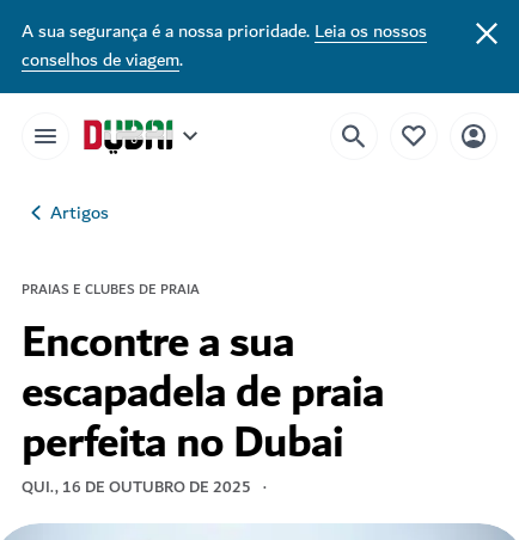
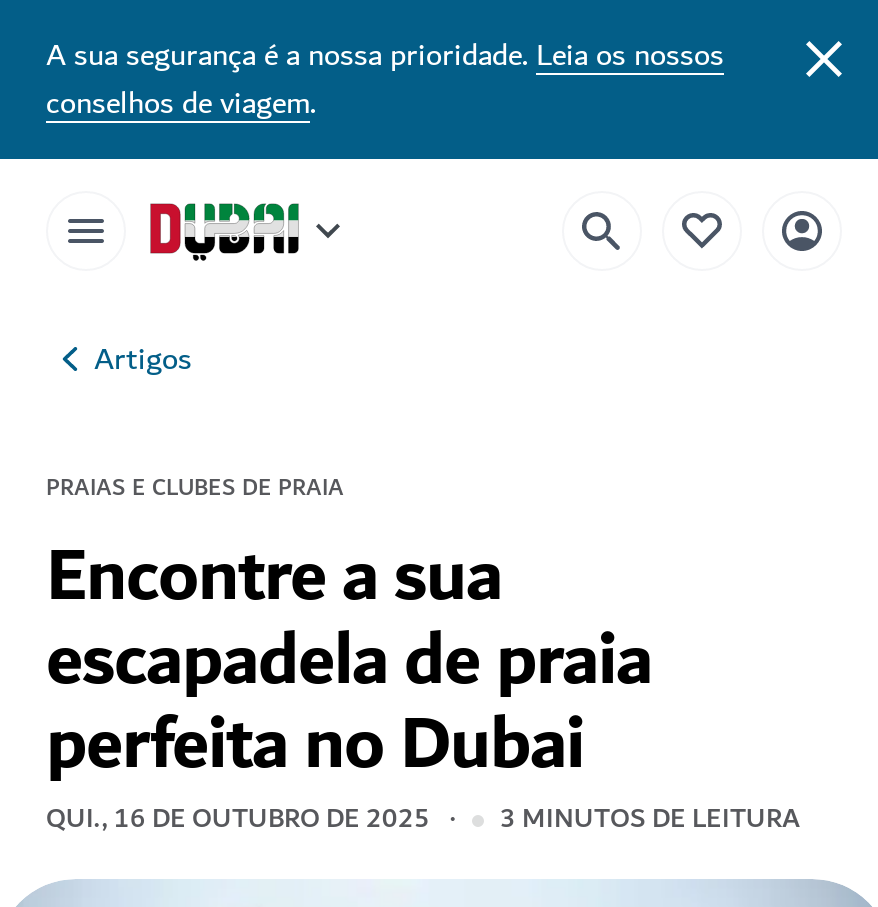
+ 3 MINUTOS DE LEITURA
